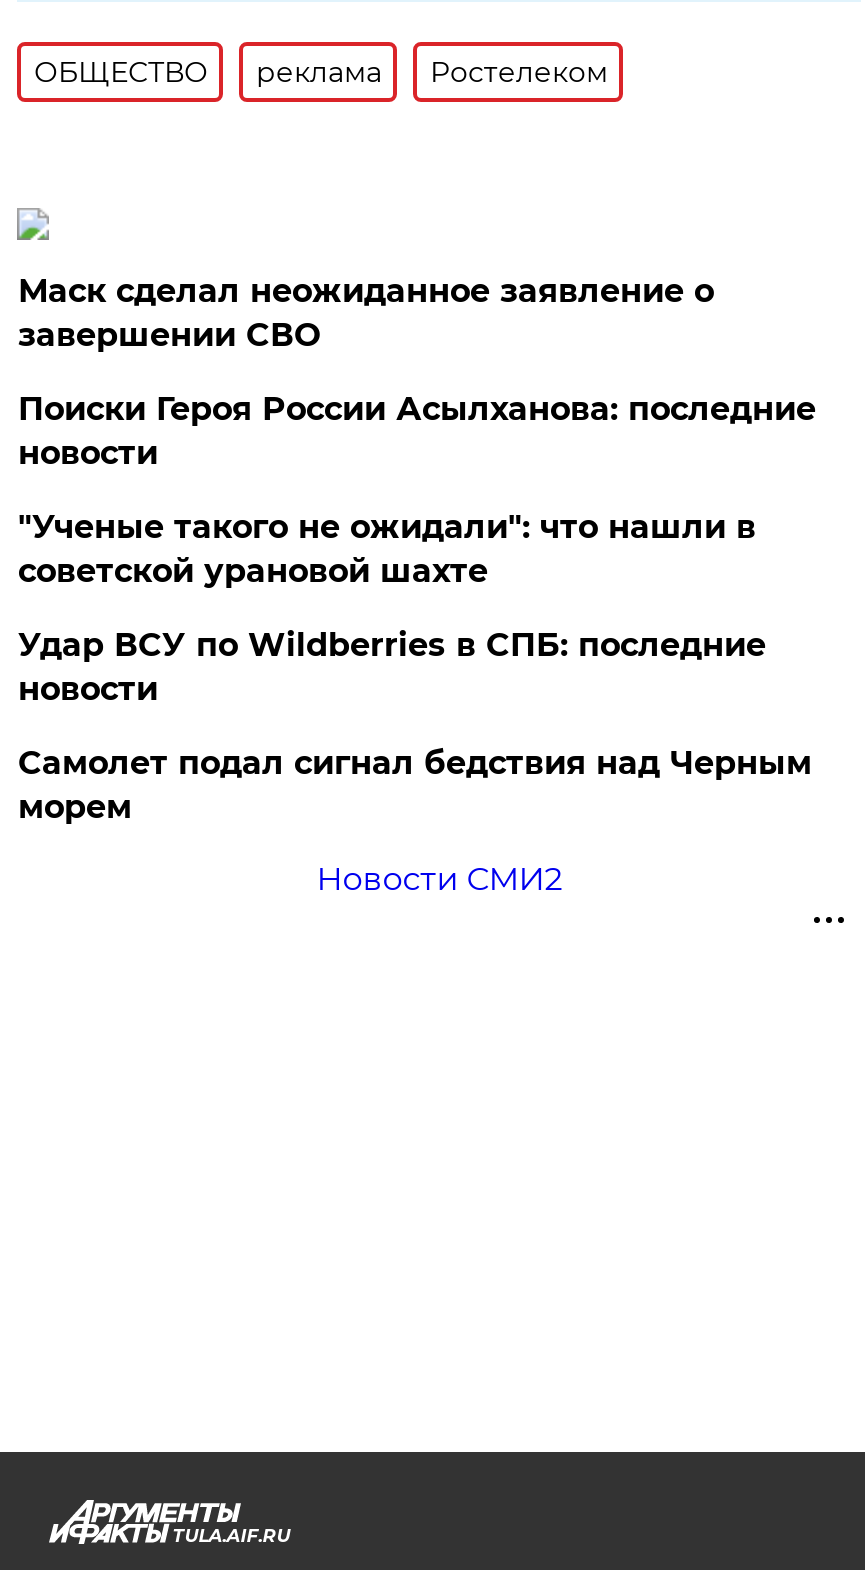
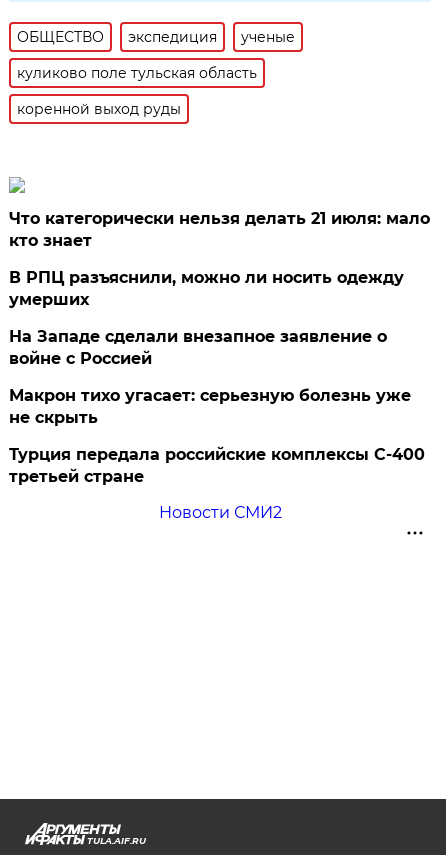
- реклама
- Ростелеком
+ экспедиция
+ ученые
+ куликово поле тульская область
+ коренной выход руды

- Маск сделал неожиданное заявление о
- завершении СВО
- Поиски Героя России Асылханова: последние
- новости
- "Ученые такого не ожидали": что нашли в
- советской урановой шахте
- Удар ВСУ по Wildberries в СПБ: последние
- новости
- Самолет подал сигнал бедствия над Черным
- морем
+ Что категорически нельзя делать 21 июля: мало
+ кто знает
+ В РПЦ разъяснили, можно ли носить одежду
+ умерших
+ На Западе сделали внезапное заявление о
+ войне с Россией
+ Макрон тихо угасает: серьезную болезнь уже
+ не скрыть
+ Турция передала российские комплексы С-400
+ третьей стране
